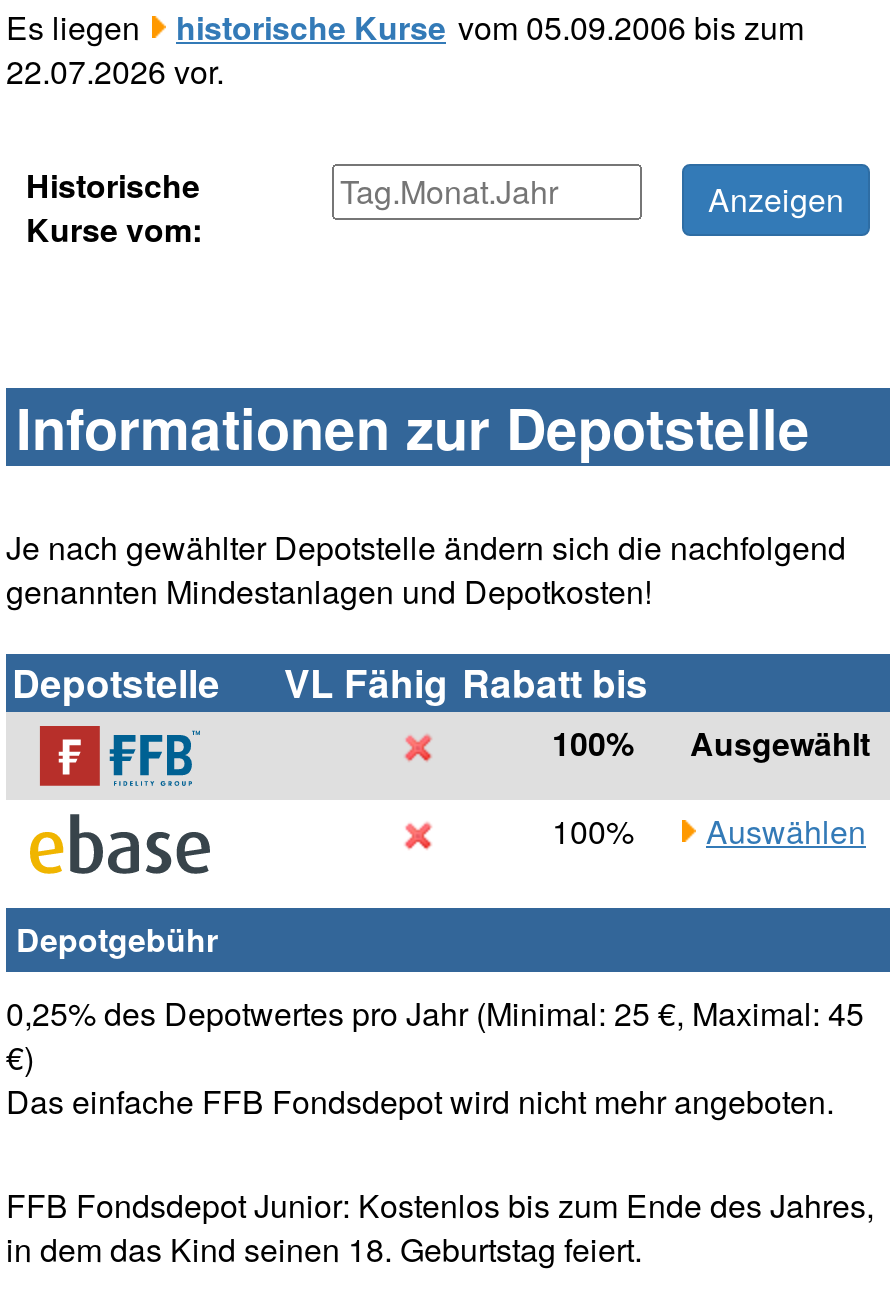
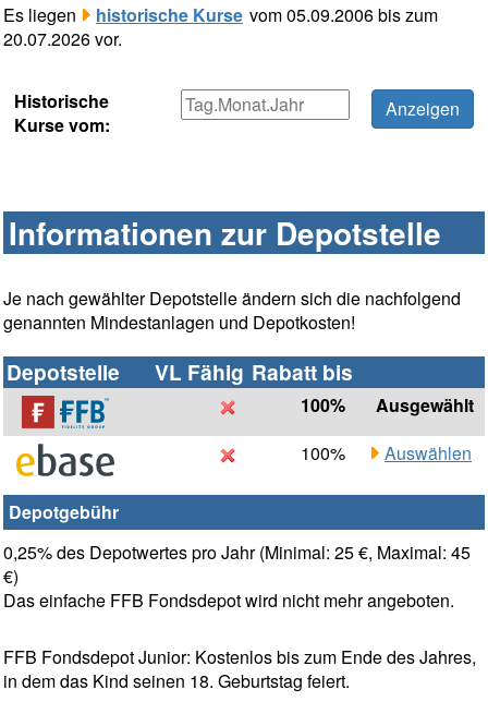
- 22.07.2026 vor.
+ 20.07.2026 vor.
